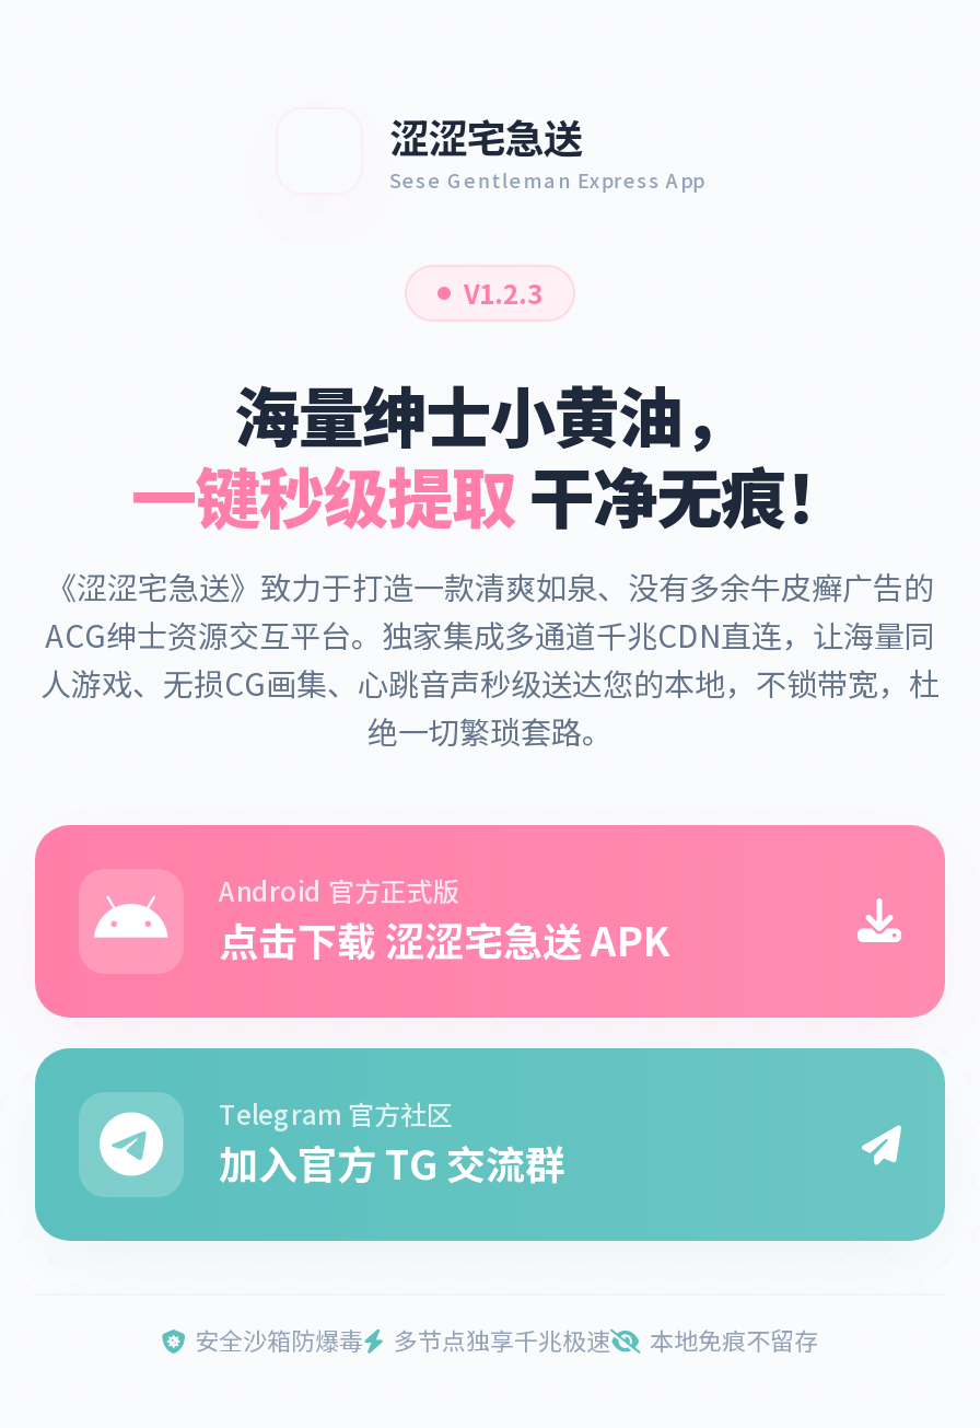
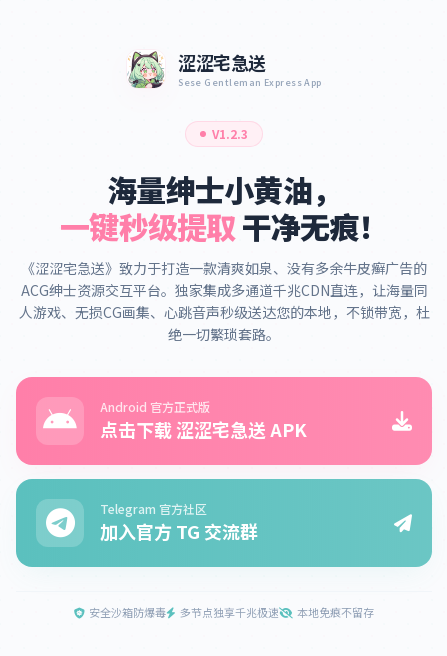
+ [image]
